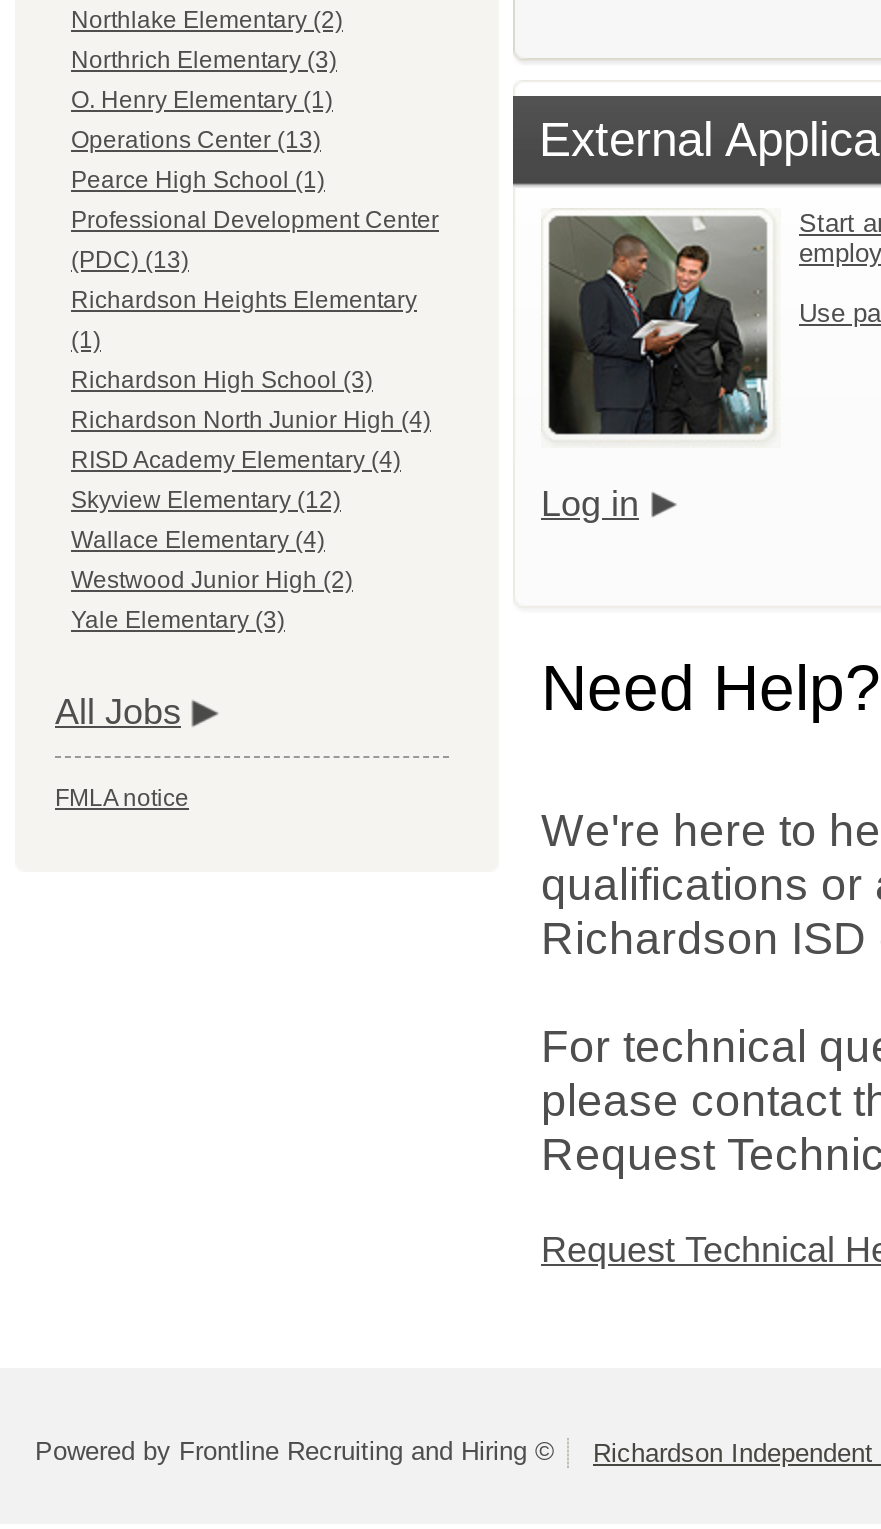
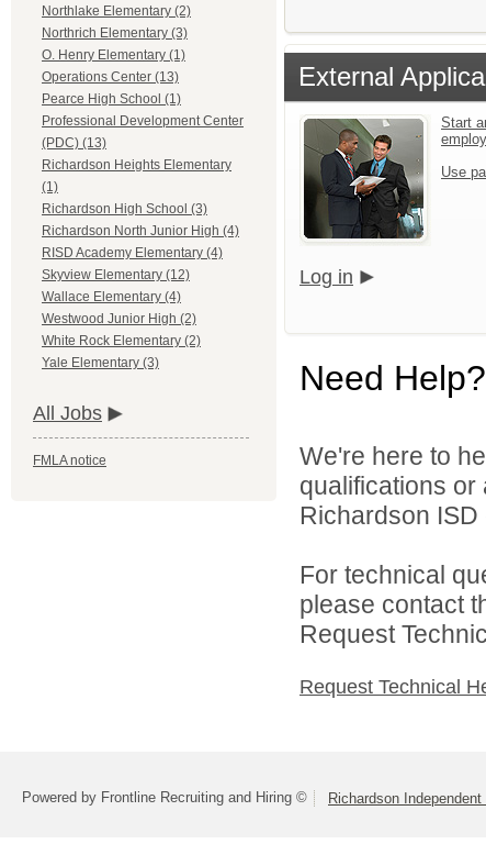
moved down: Yale Elementary (3) | All Jobs | FMLA notice

+ White Rock Elementary (2)
